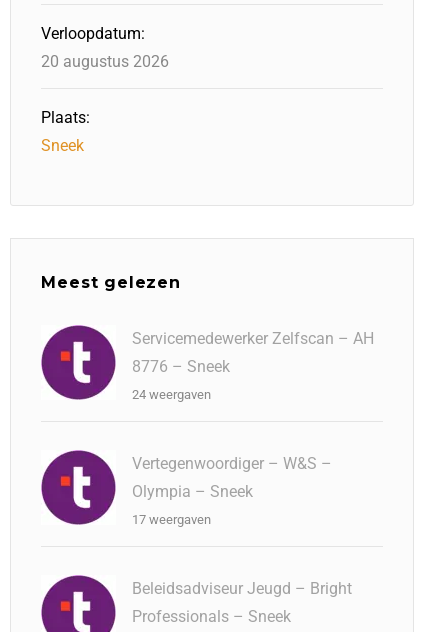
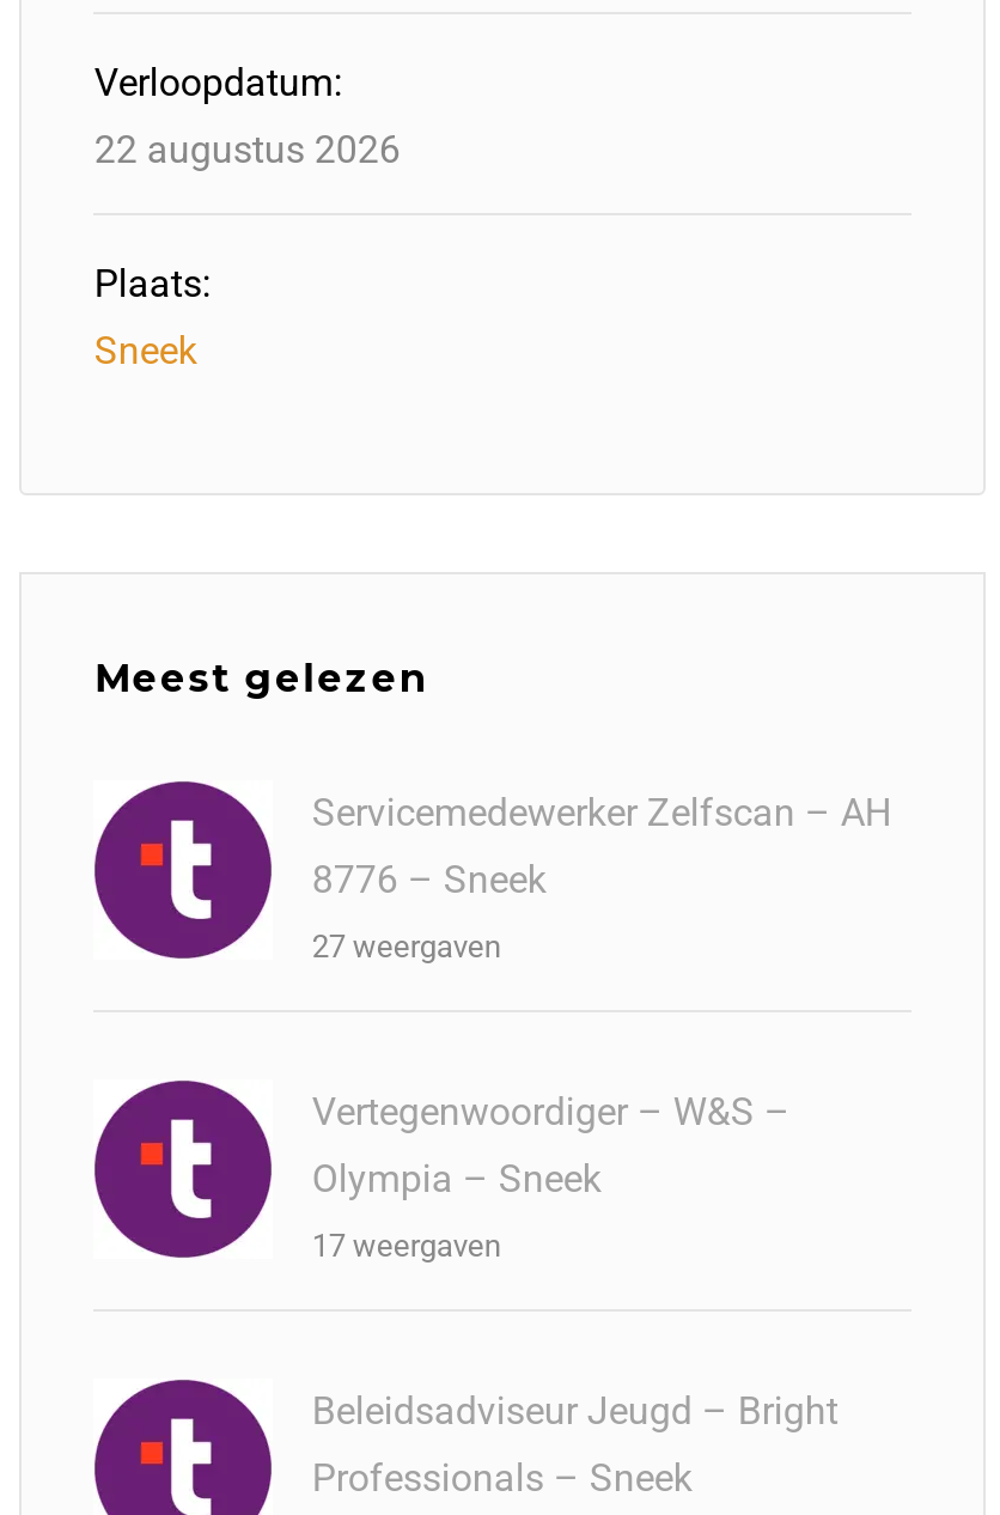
- 20 augustus 2026
+ 22 augustus 2026

- 24 weergaven
+ 27 weergaven
